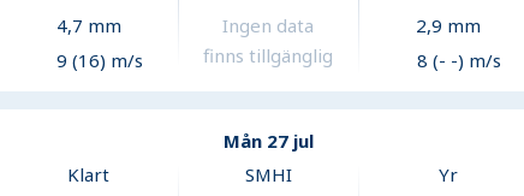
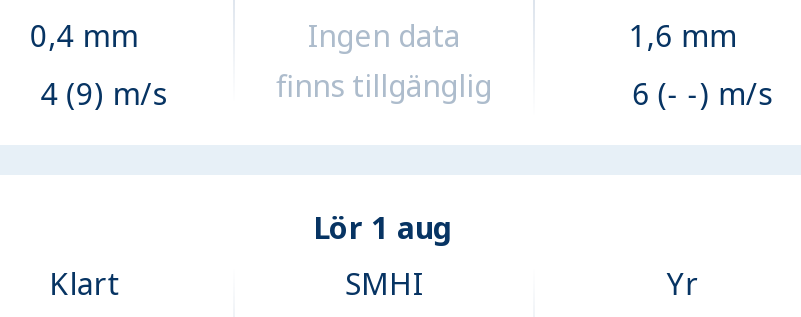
- 4,7 mm
+ 0,4 mm

- 2,9 mm
- 8 (- -) m/s
+ 1,6 mm
+ 6 (- -) m/s

- 9 (16) m/s
+ 4 (9) m/s

- Mån 27 jul
+ Lör 1 aug
